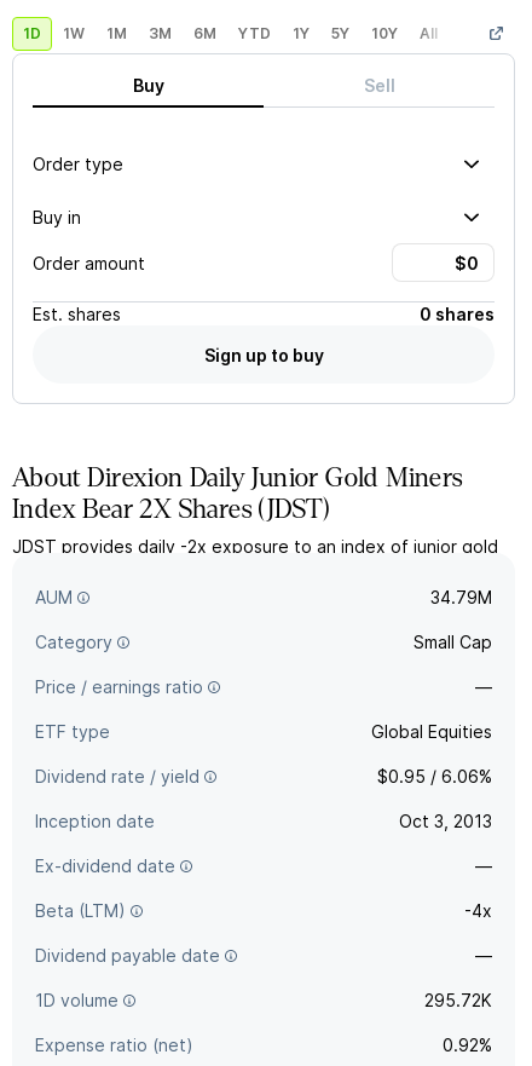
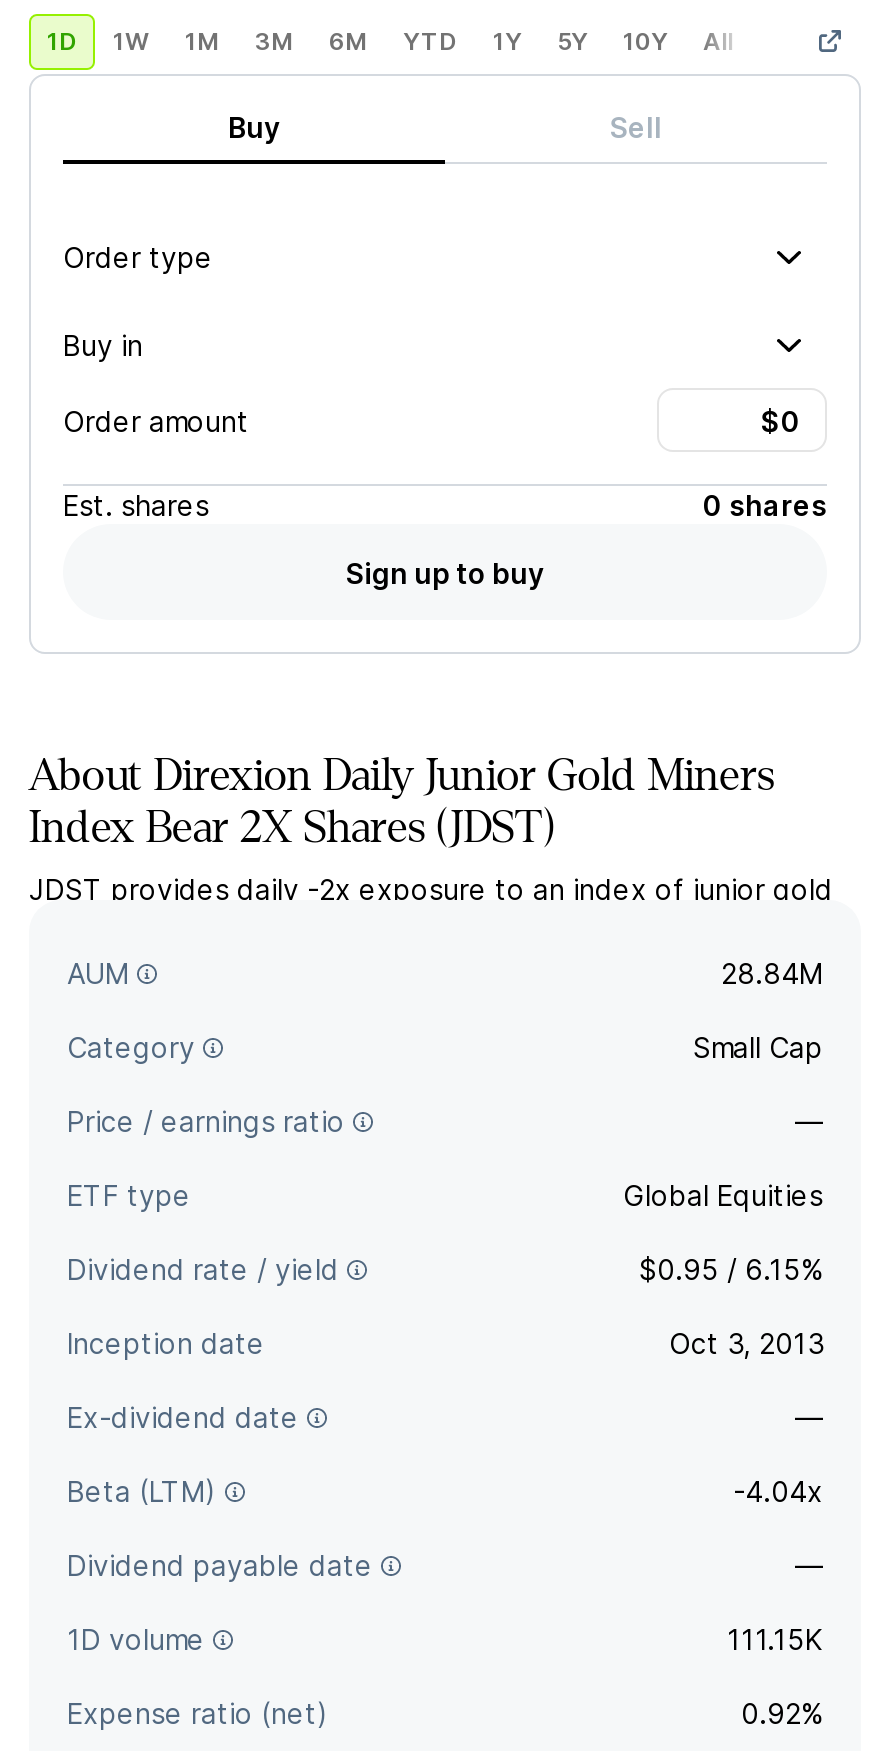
- 34.79M
+ 28.84M

- $0.95 / 6.06%
+ $0.95 / 6.15%

- -4x
+ -4.04x

- 295.72K
+ 111.15K
